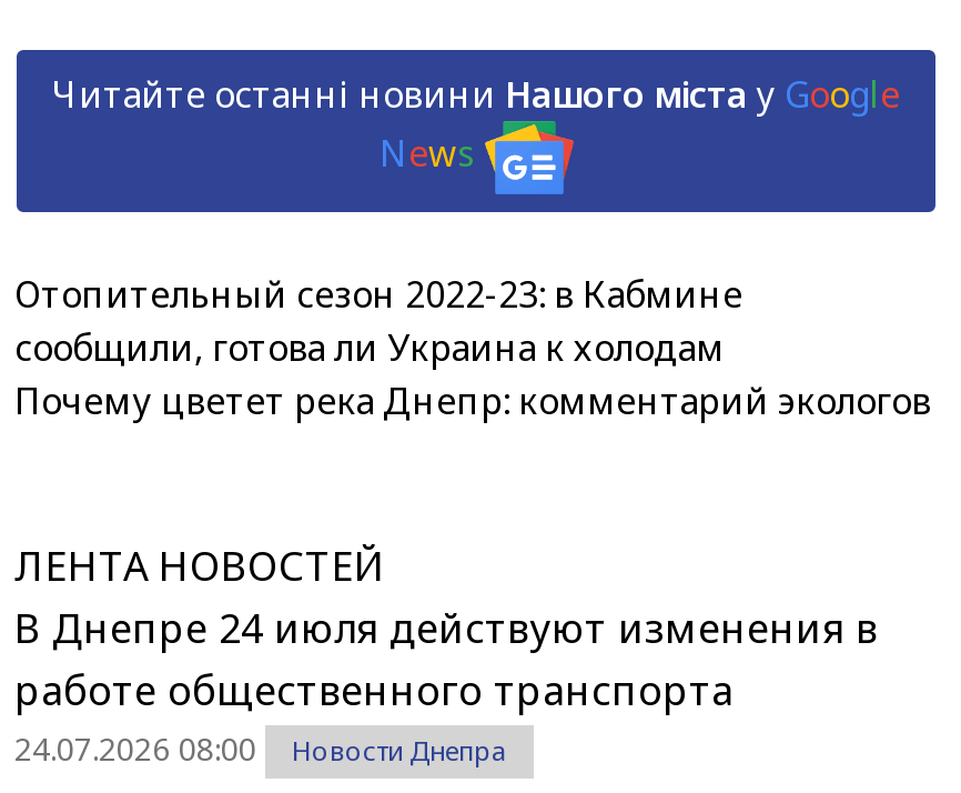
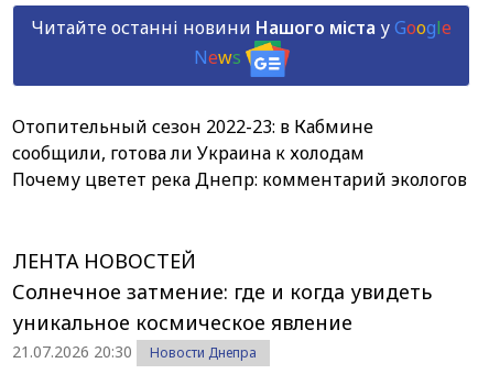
- В Днепре 24 июля действуют изменения в
- работе общественного транспорта
- 24.07.2026 08:00
+ Солнечное затмение: где и когда увидеть
+ уникальное космическое явление
+ 21.07.2026 20:30
